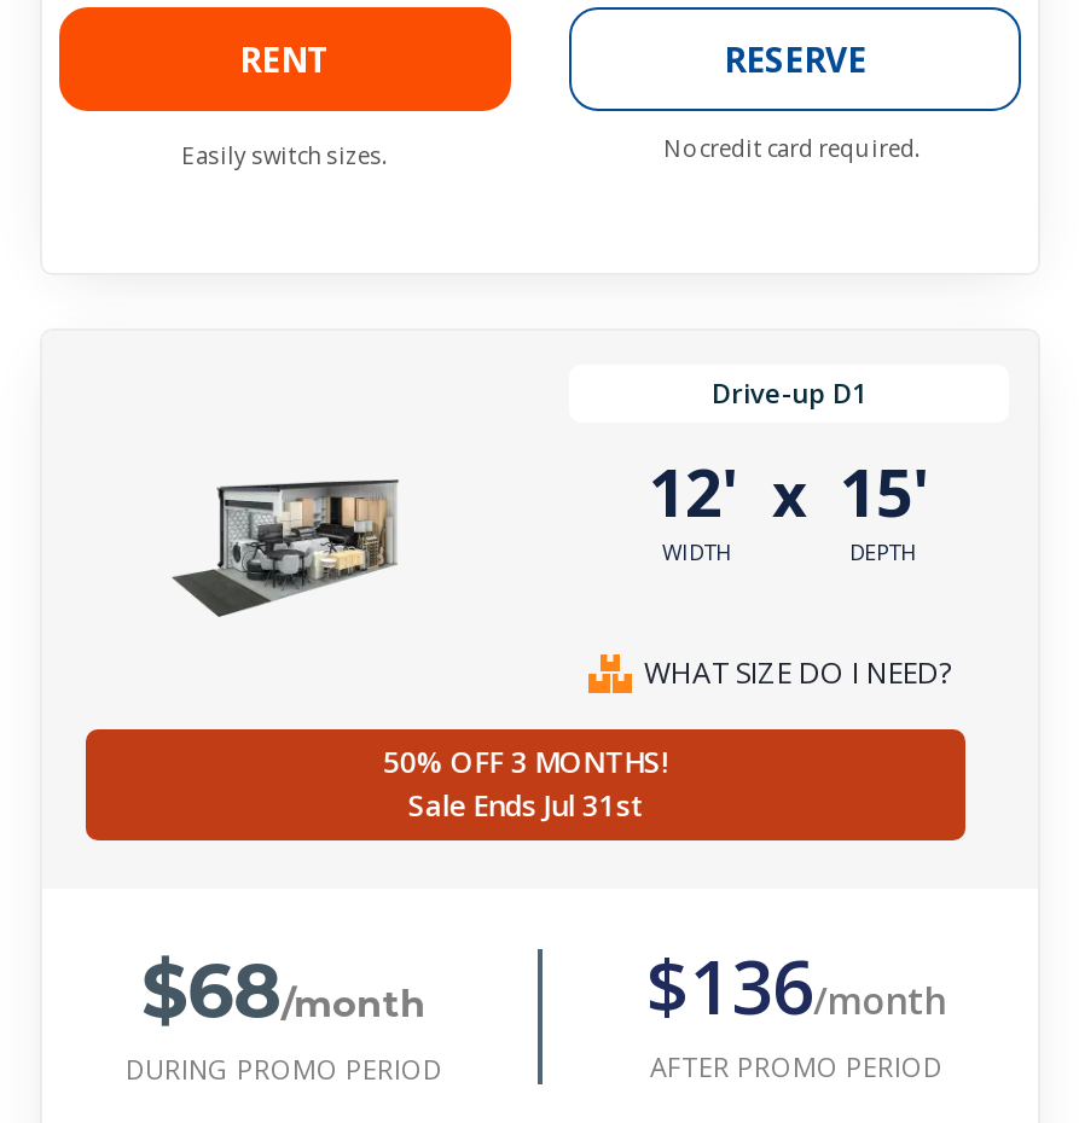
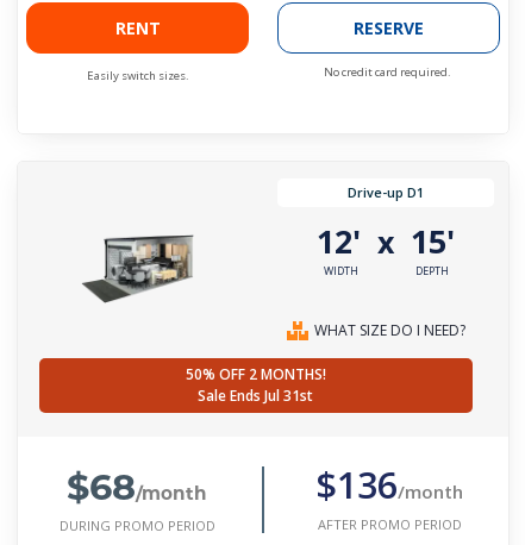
- 50% OFF 3 MONTHS!
+ 50% OFF 2 MONTHS!
